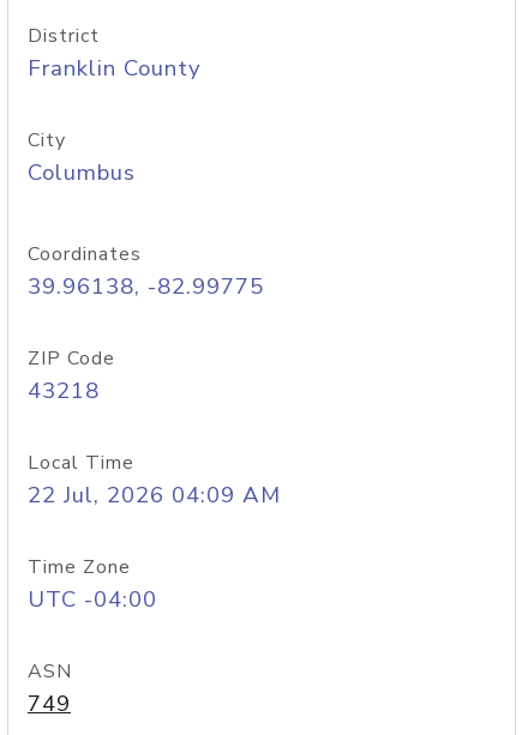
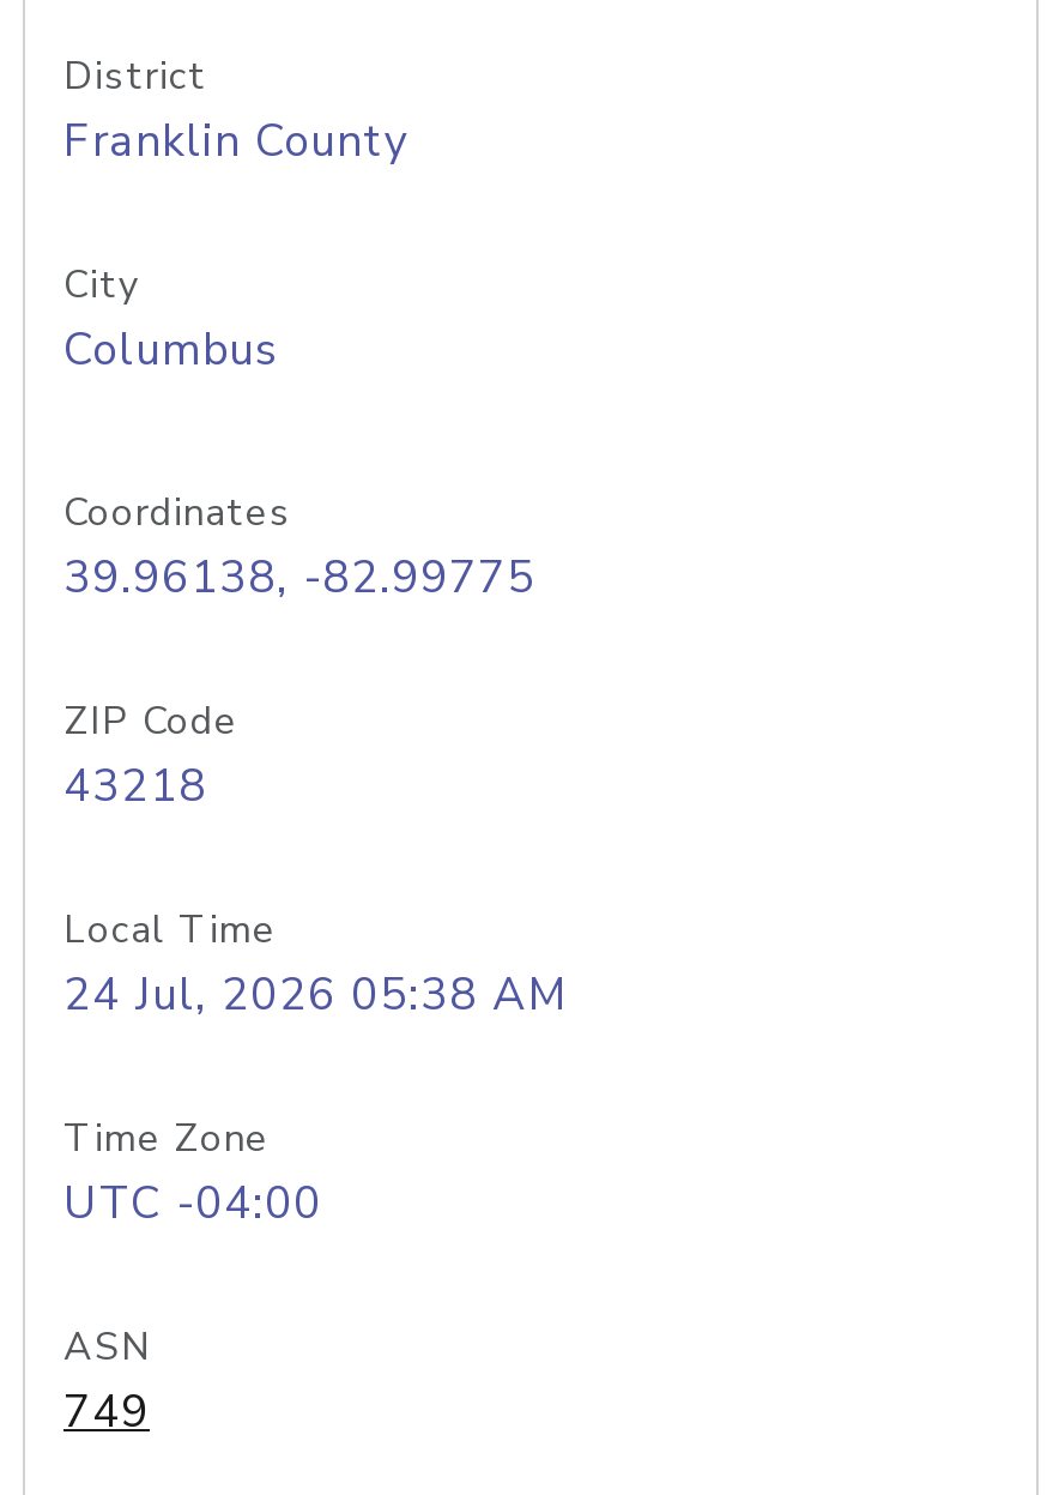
- 22 Jul, 2026 04:09 AM
+ 24 Jul, 2026 05:38 AM
